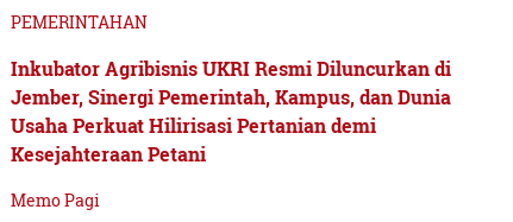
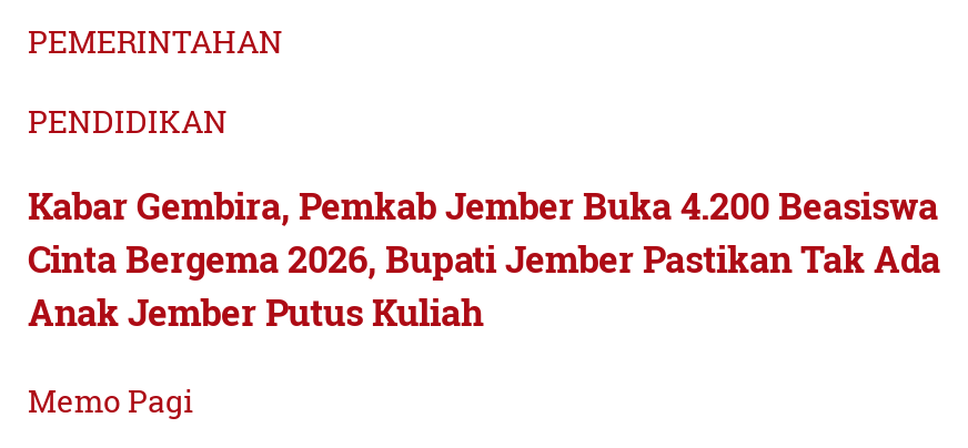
- Inkubator Agribisnis UKRI Resmi Diluncurkan di
- Jember, Sinergi Pemerintah, Kampus, dan Dunia
- Usaha Perkuat Hilirisasi Pertanian demi
- Kesejahteraan Petani
+ PENDIDIKAN
+ Kabar Gembira, Pemkab Jember Buka 4.200 Beasiswa
+ Cinta Bergema 2026, Bupati Jember Pastikan Tak Ada
+ Anak Jember Putus Kuliah
